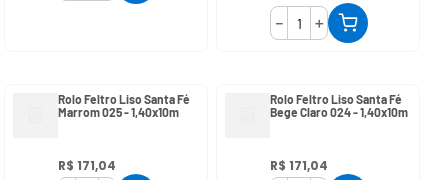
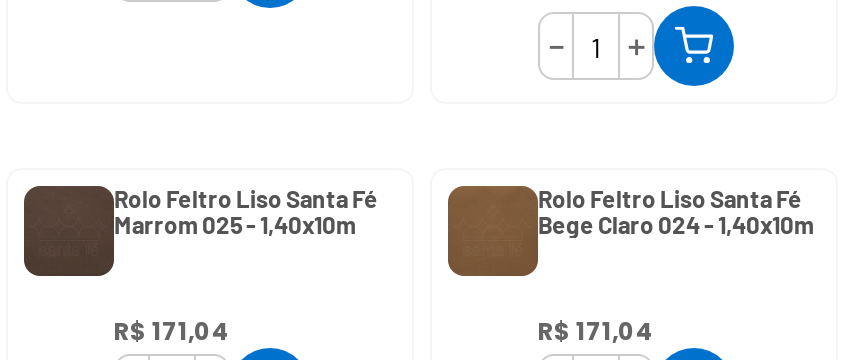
+ [image]

+ [image]
